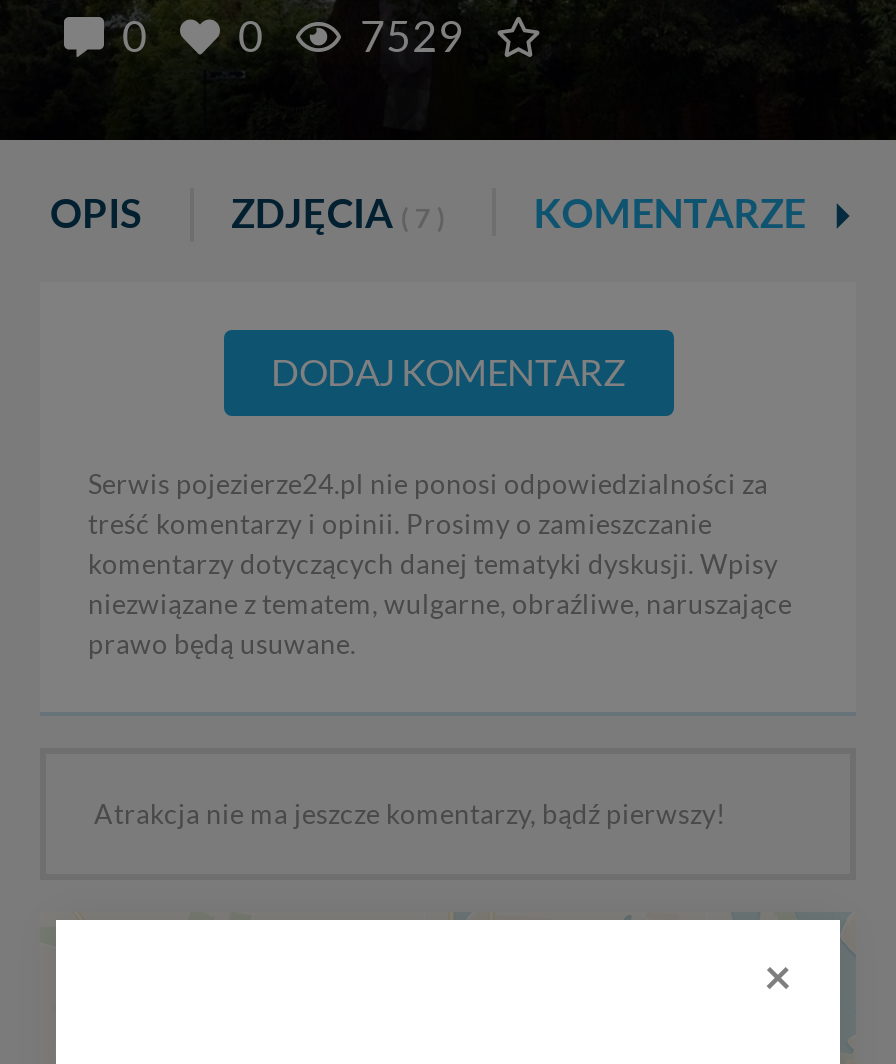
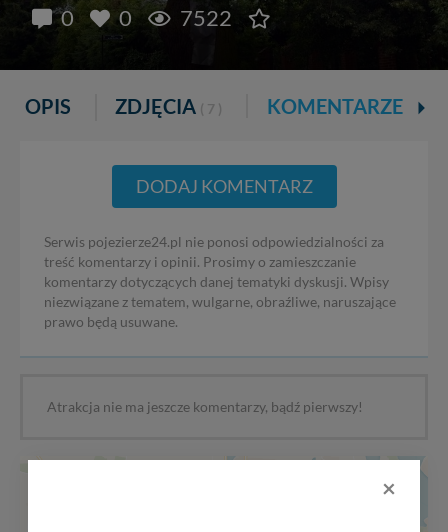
- 0 0 7529
+ 0 0 7522
